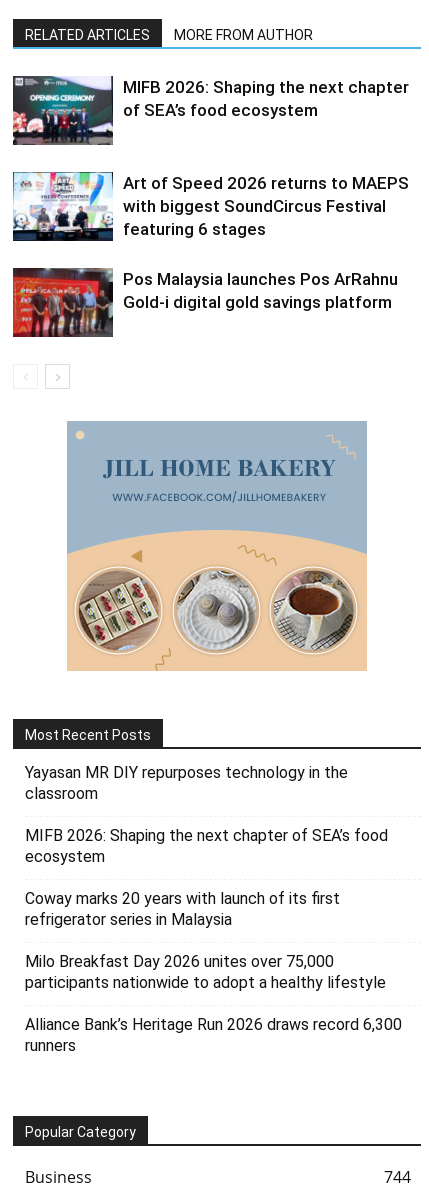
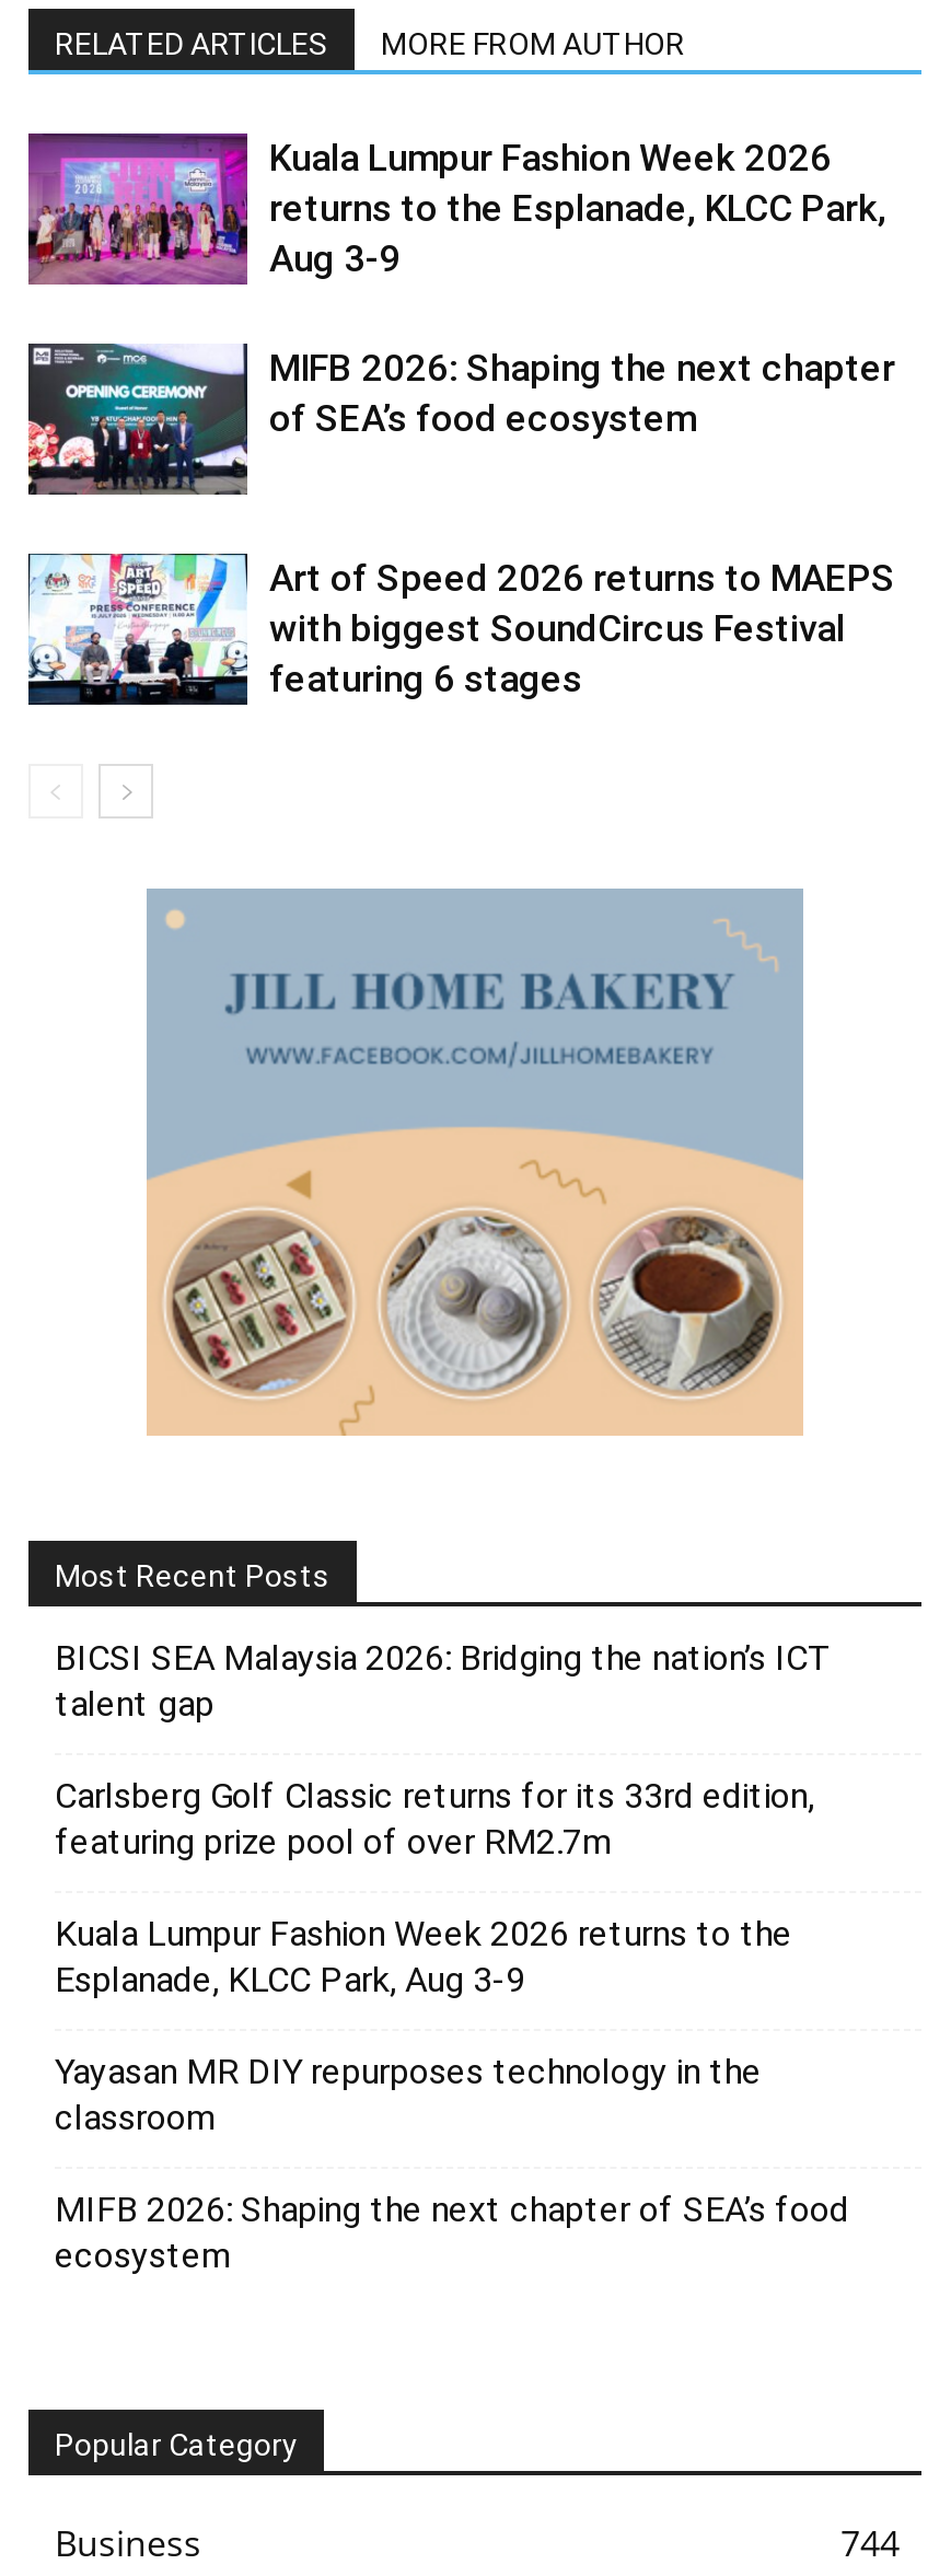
+ [image]
+ Kuala Lumpur Fashion Week 2026
+ returns to the Esplanade, KLCC Park,
+ Aug 3-9

moved down: [image] | MIFB 2026: Shaping the next chapter | of SEA’s food ecosystem | Art of Speed 2026 returns to MAEPS | with biggest SoundCircus Festival | featuring 6 stages

- [image]
- Pos Malaysia launches Pos ArRahnu
- Gold-i digital gold savings platform

+ BICSI SEA Malaysia 2026: Bridging the nation’s ICT
+ talent gap
+ Carlsberg Golf Classic returns for its 33rd edition,
+ featuring prize pool of over RM2.7m
+ Kuala Lumpur Fashion Week 2026 returns to the
+ Esplanade, KLCC Park, Aug 3-9

moved down: Yayasan MR DIY repurposes technology in the | classroom | MIFB 2026: Shaping the next chapter of SEA’s food | ecosystem

- Coway marks 20 years with launch of its first
- refrigerator series in Malaysia
- Milo Breakfast Day 2026 unites over 75,000
- participants nationwide to adopt a healthy lifestyle
- Alliance Bank’s Heritage Run 2026 draws record 6,300
- runners
